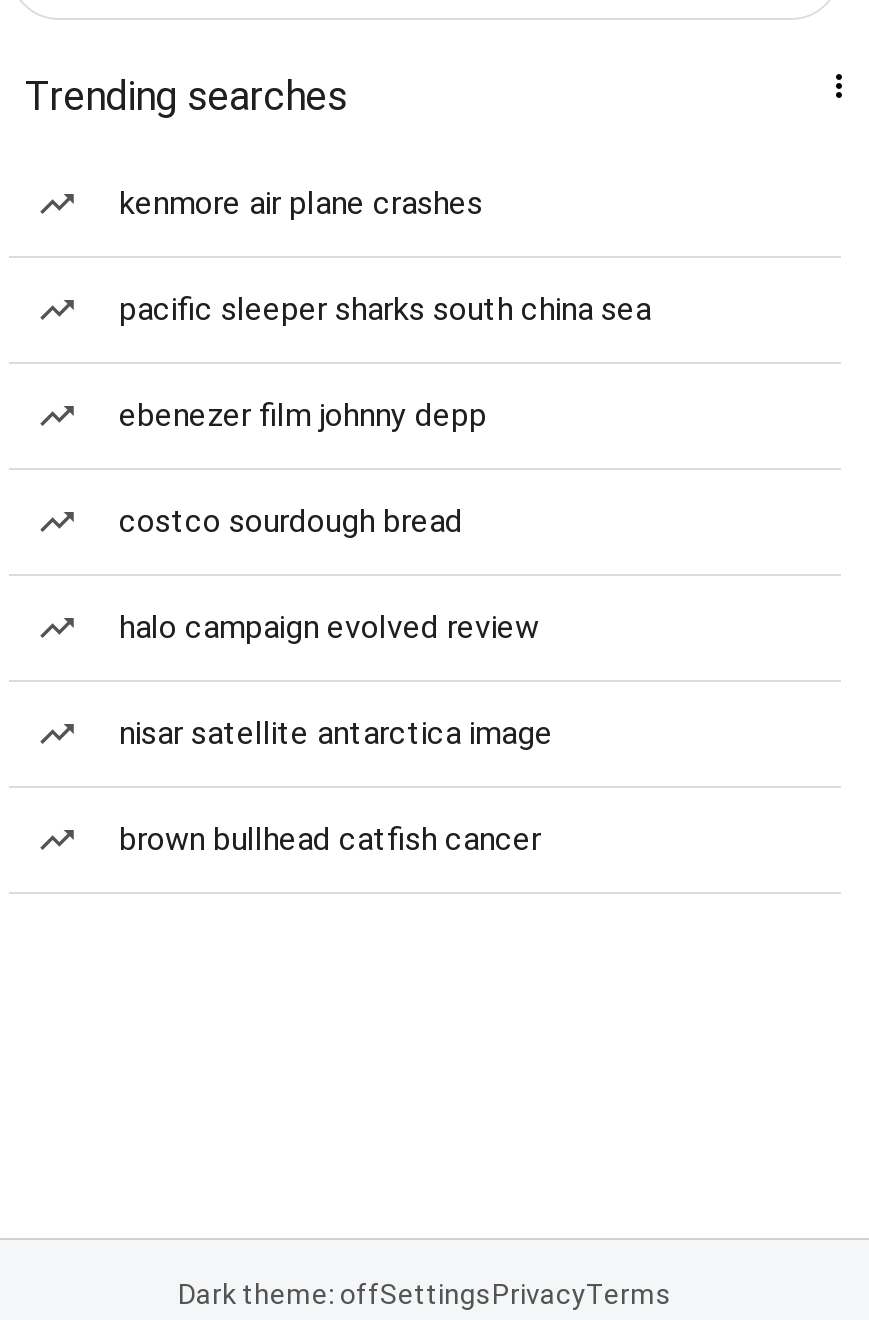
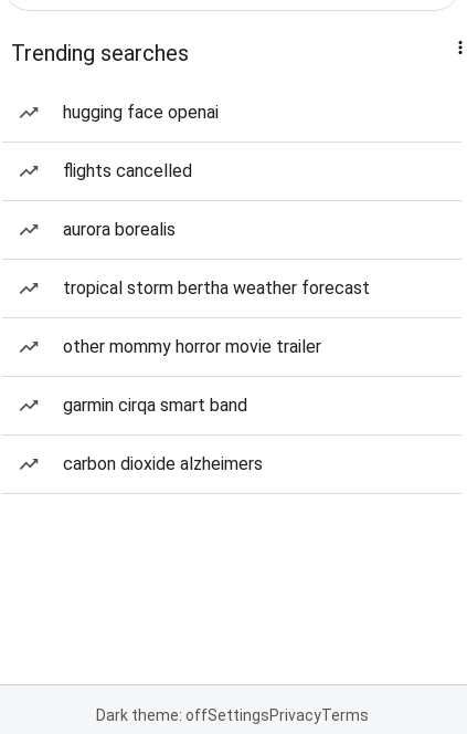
- kenmore air plane crashes
+ hugging face openai

- pacific sleeper sharks south china sea
+ flights cancelled

- ebenezer film johnny depp
+ aurora borealis

- costco sourdough bread
+ tropical storm bertha weather forecast

- halo campaign evolved review
+ other mommy horror movie trailer

- nisar satellite antarctica image
+ garmin cirqa smart band

- brown bullhead catfish cancer
+ carbon dioxide alzheimers
